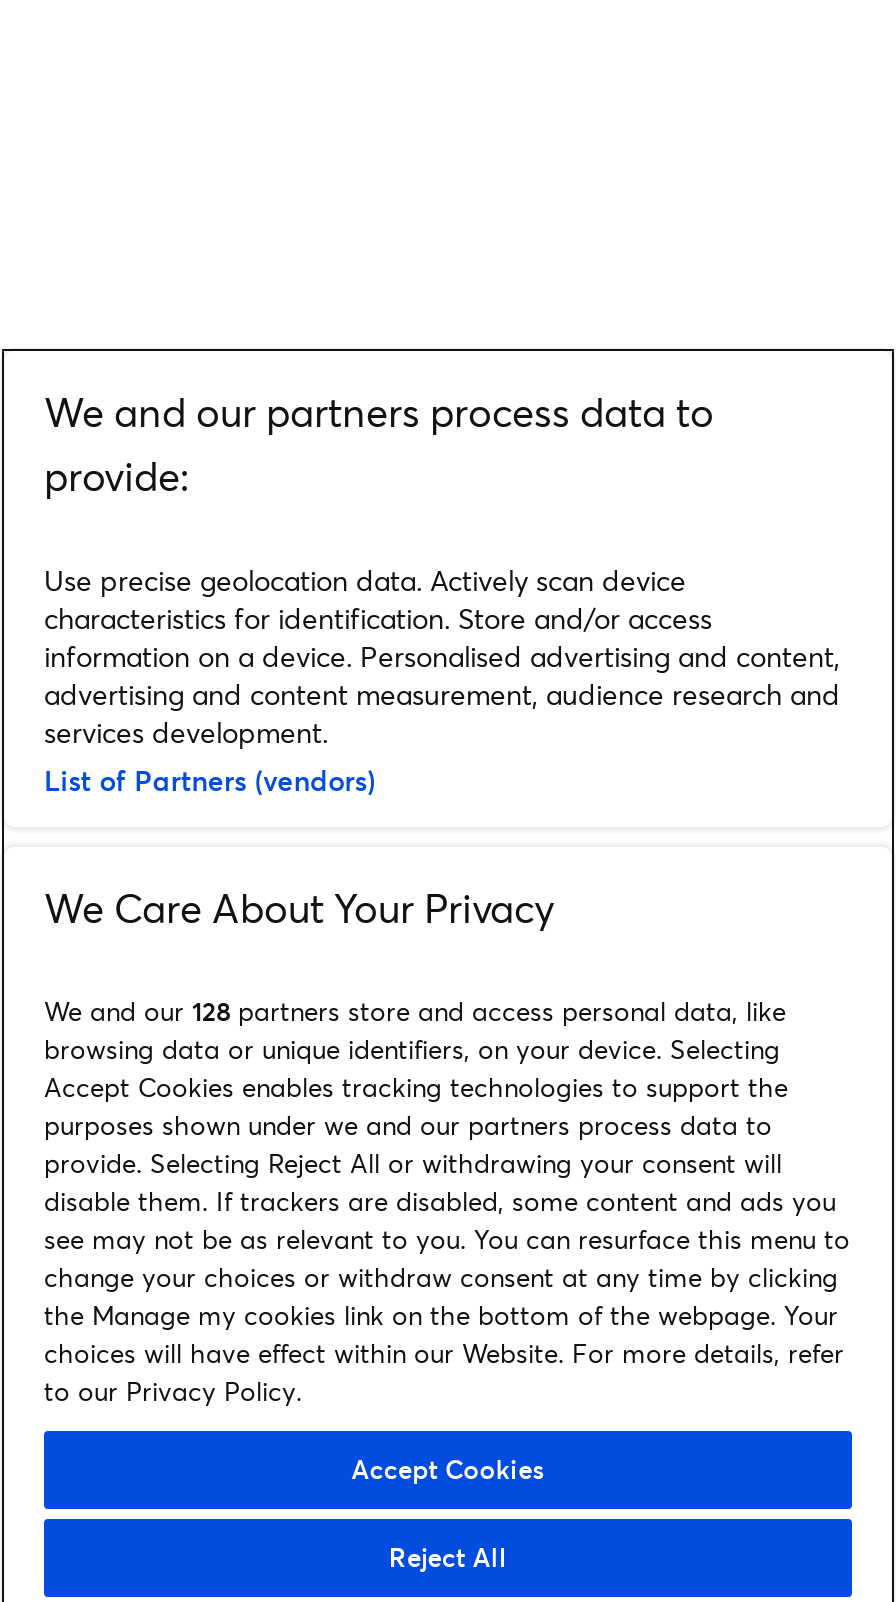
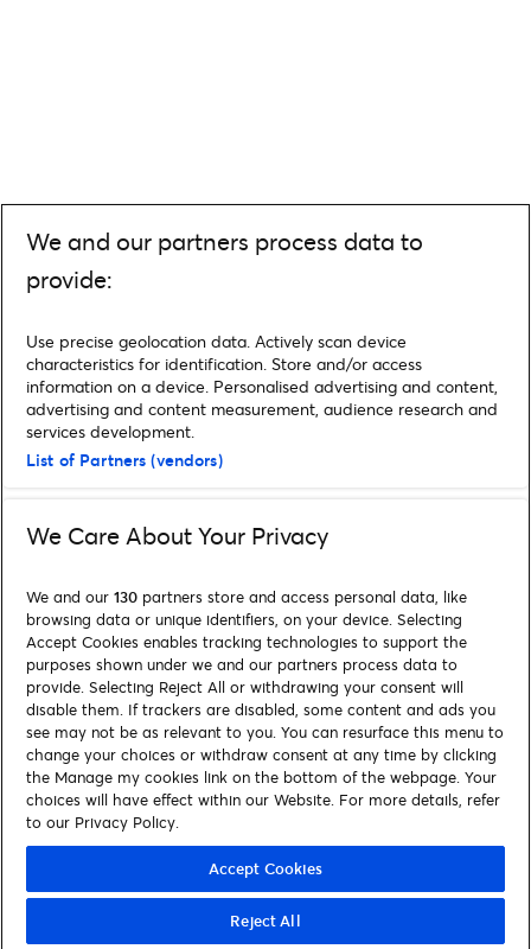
- We and our 128 partners store and access personal data, like
+ We and our 130 partners store and access personal data, like
